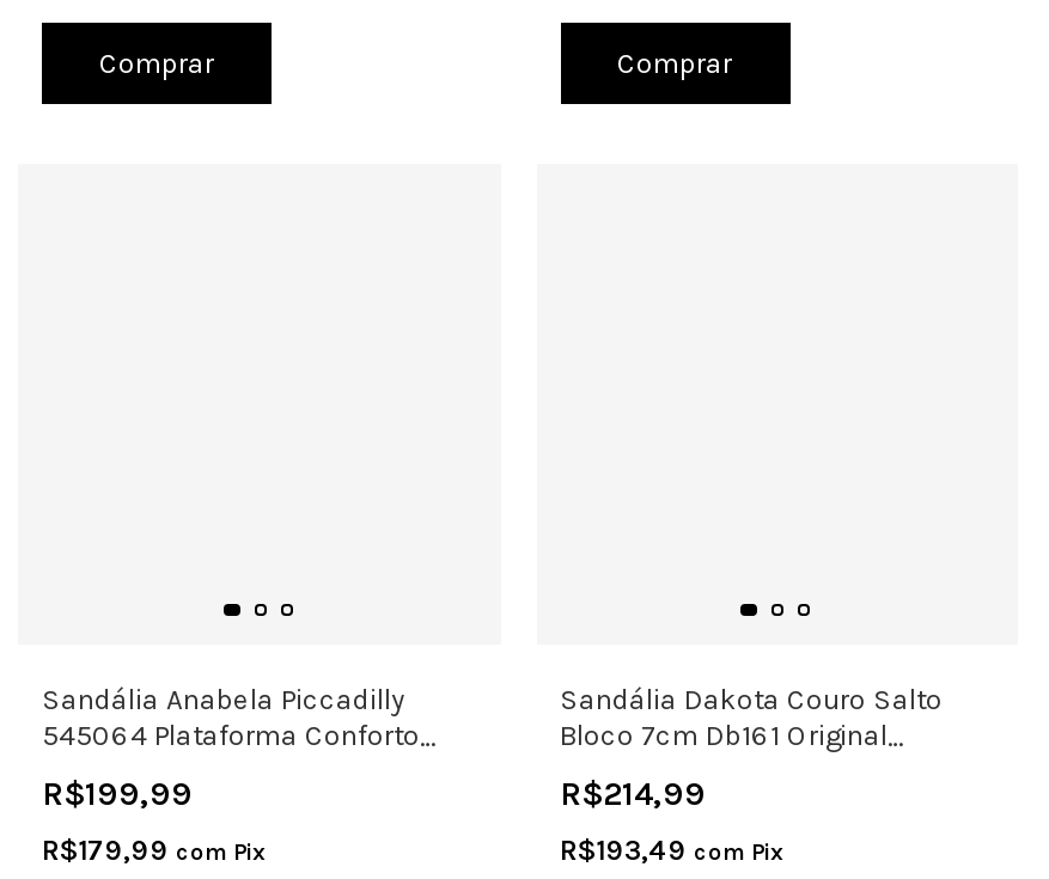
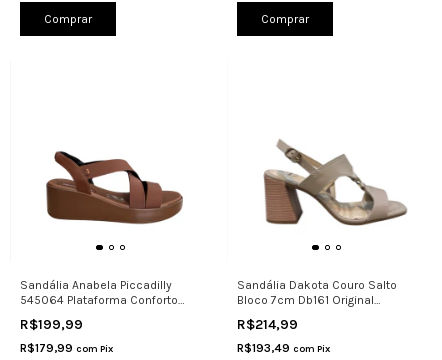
+ [image]

+ [image]
